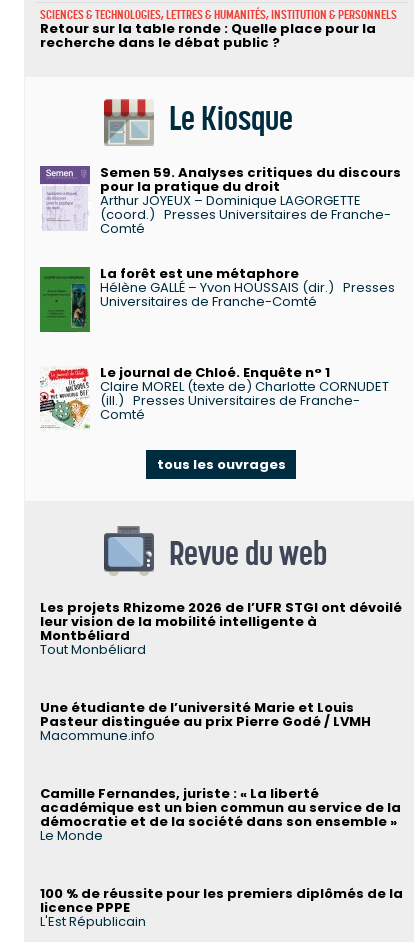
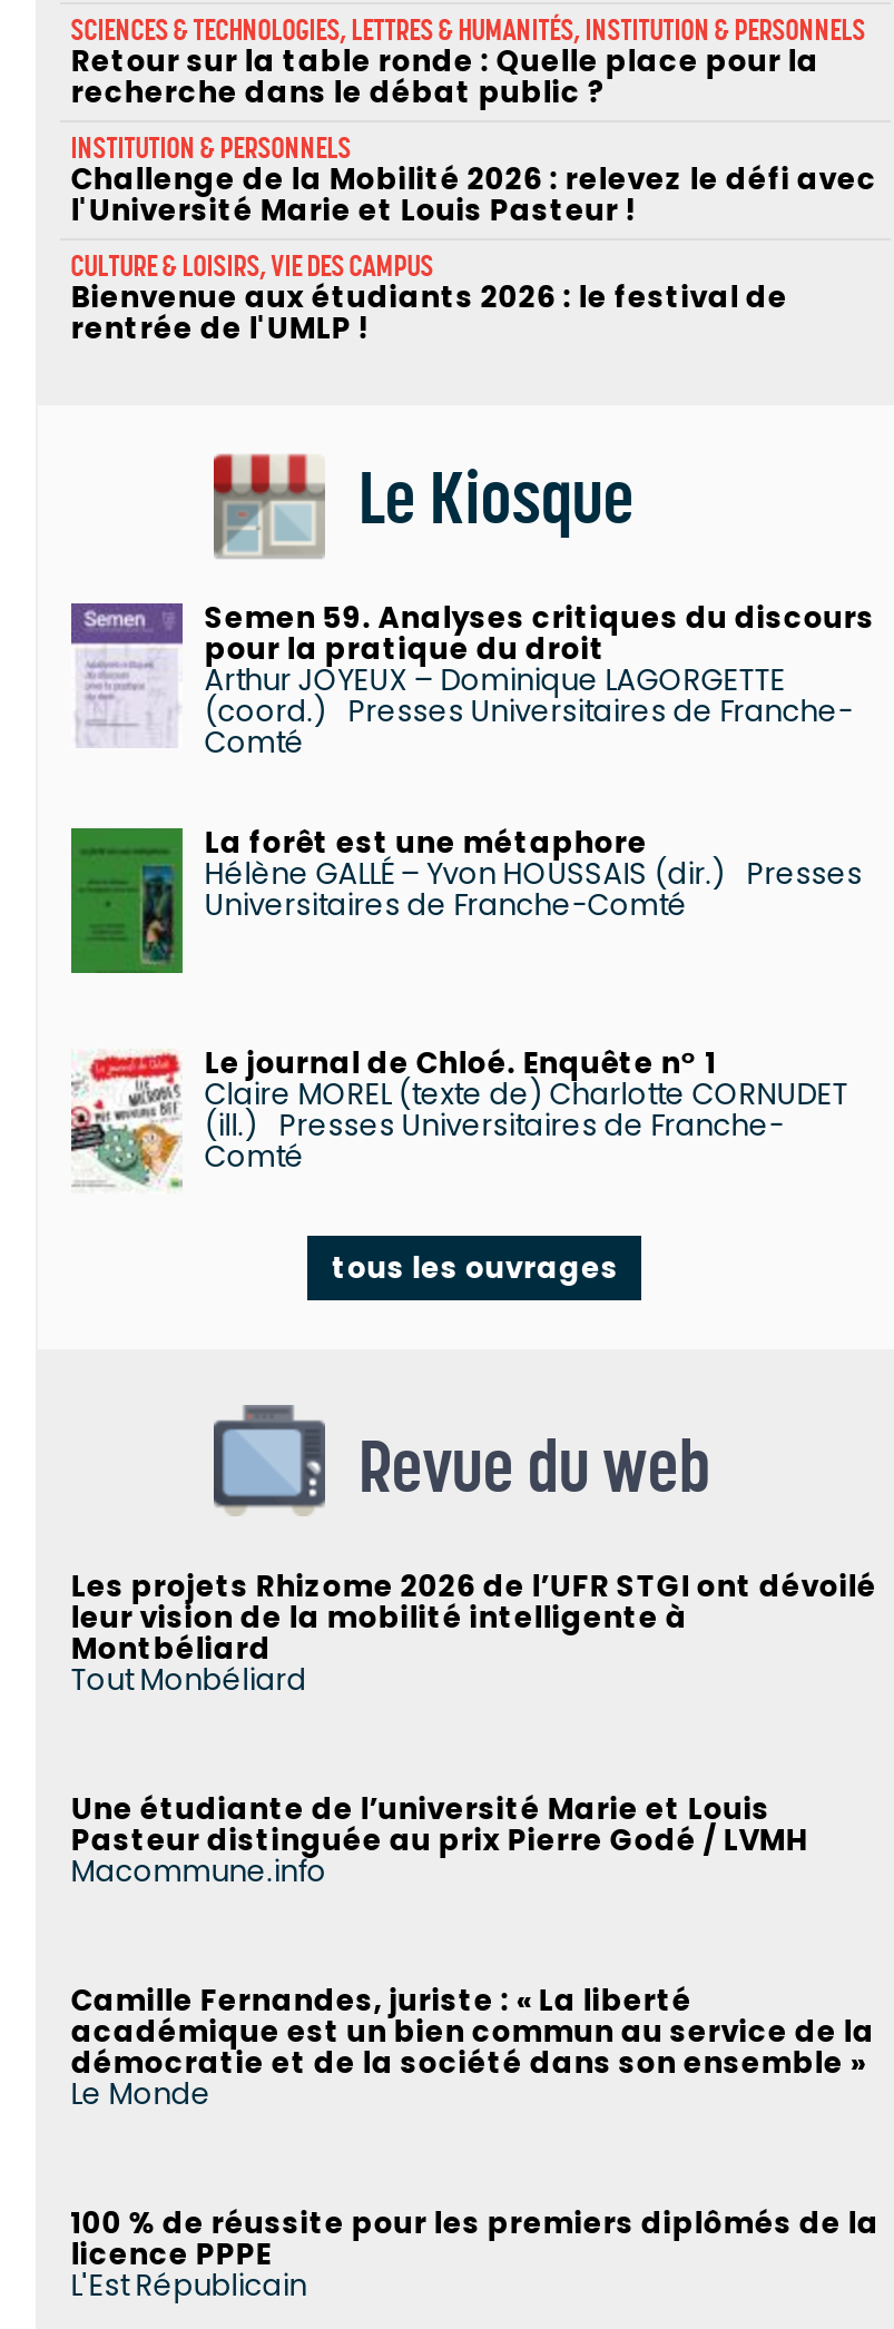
+ INSTITUTION & PERSONNELS
+ Challenge de la Mobilité 2026 : relevez le défi avec
+ l'Université Marie et Louis Pasteur !
+ CULTURE & LOISIRS, VIE DES CAMPUS
+ Bienvenue aux étudiants 2026 : le festival de
+ rentrée de l'UMLP !
